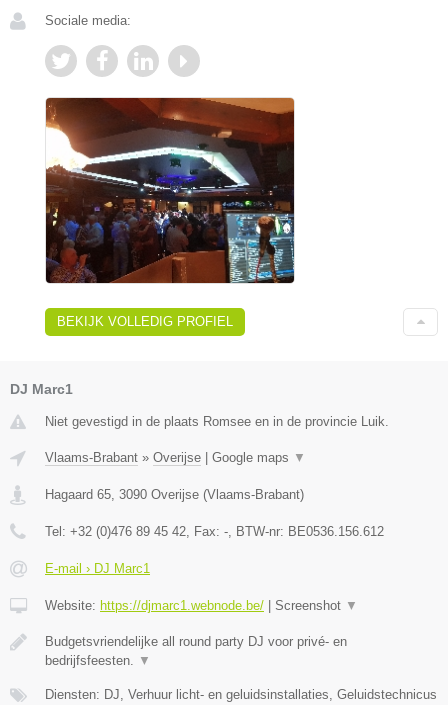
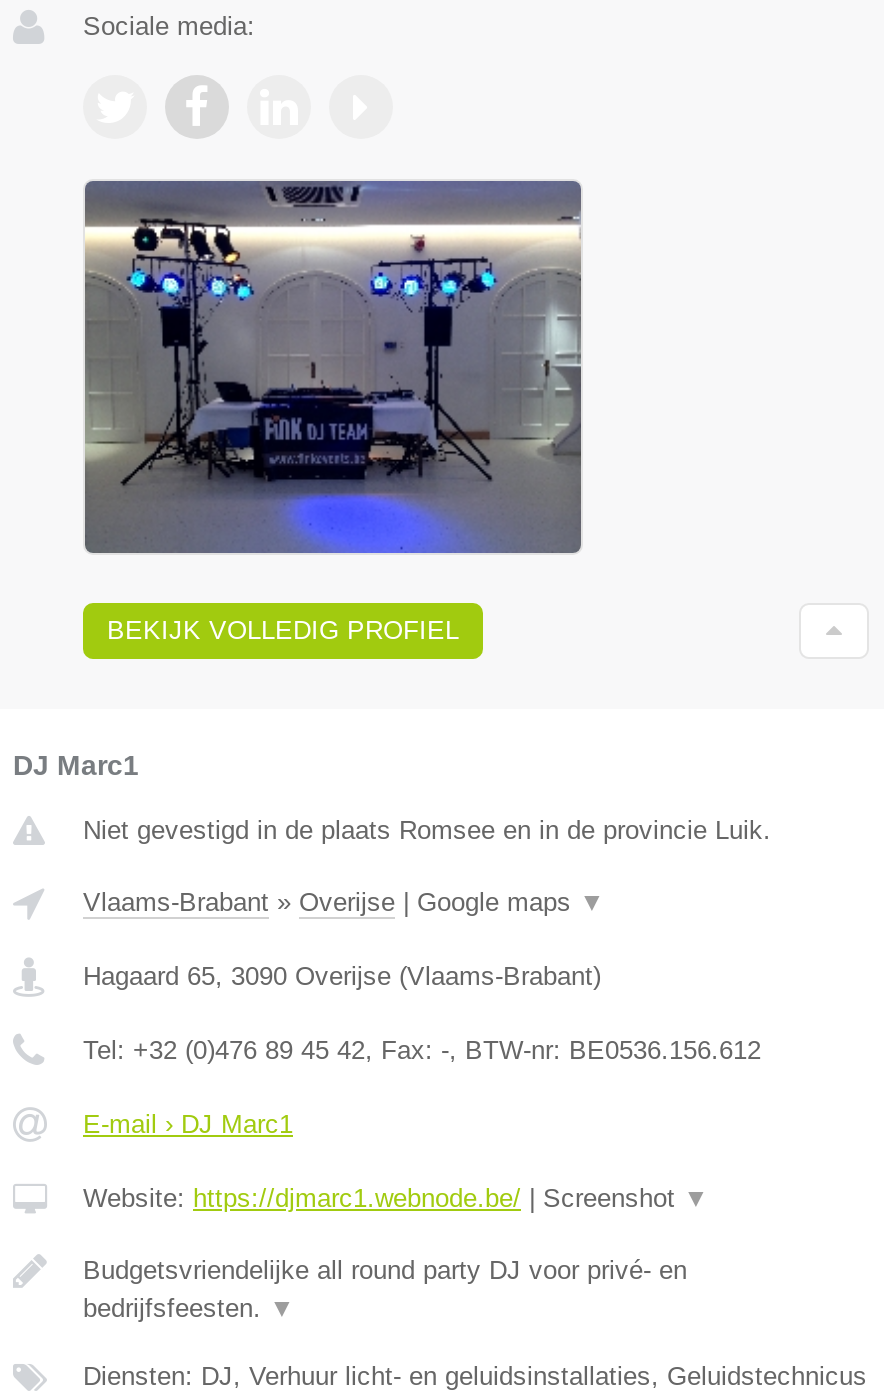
- [image]
+ [image]
